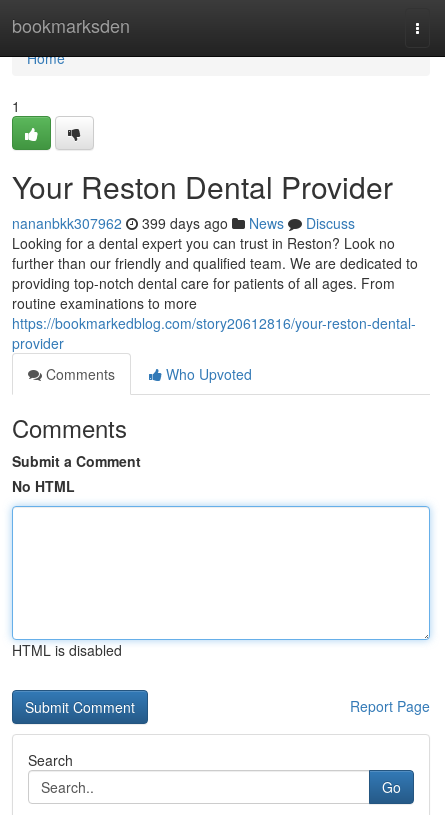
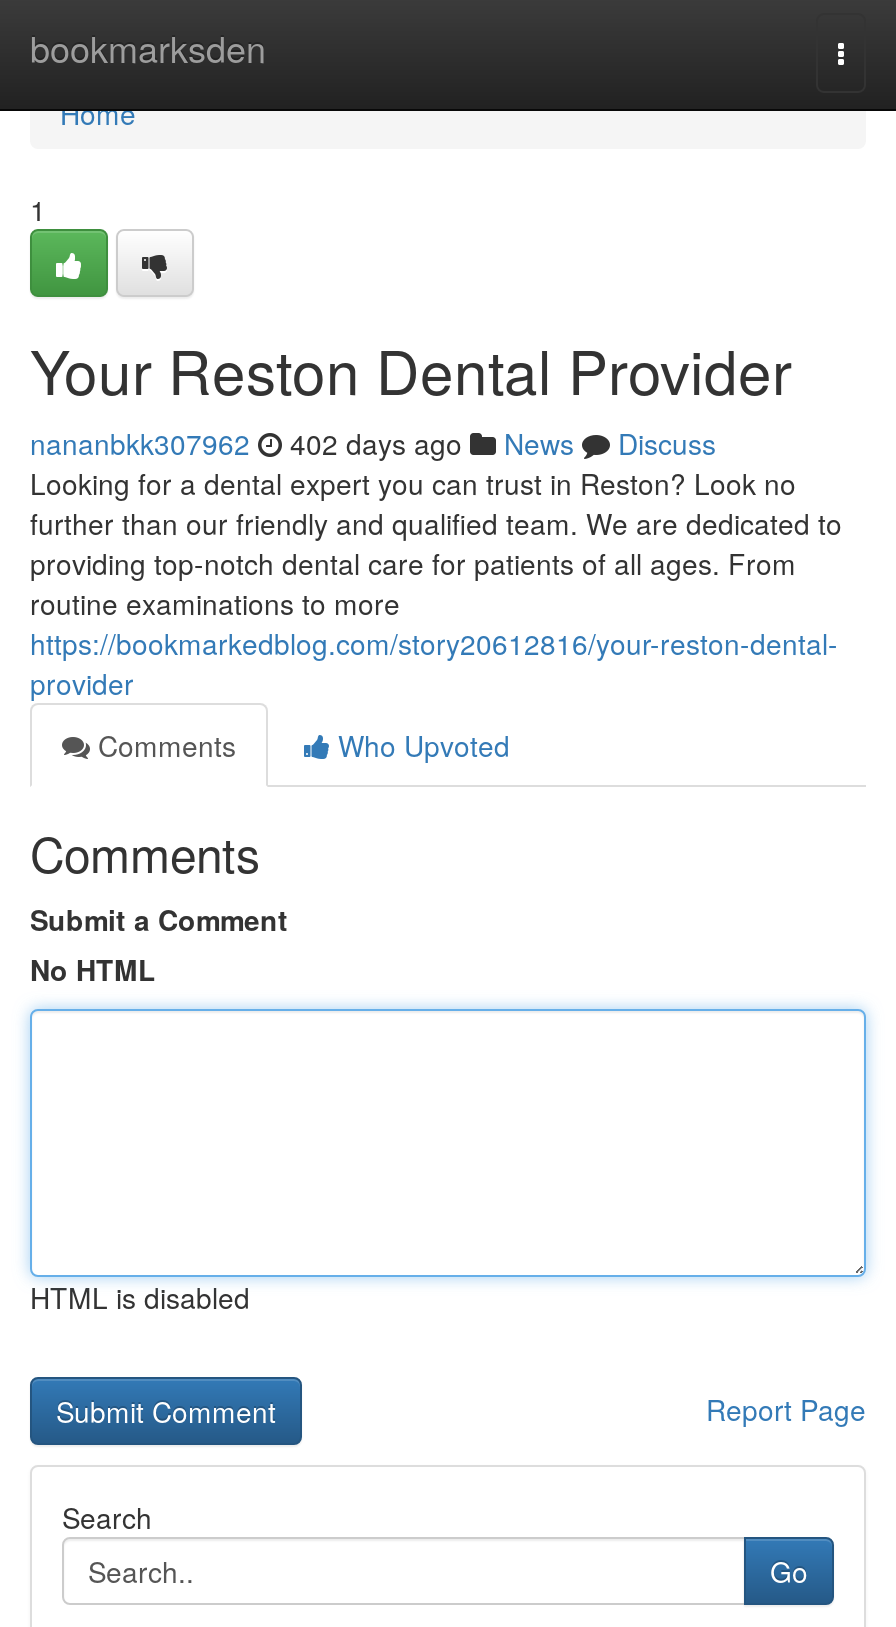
- nananbkk307962 399 days ago News Discuss
+ nananbkk307962 402 days ago News Discuss
